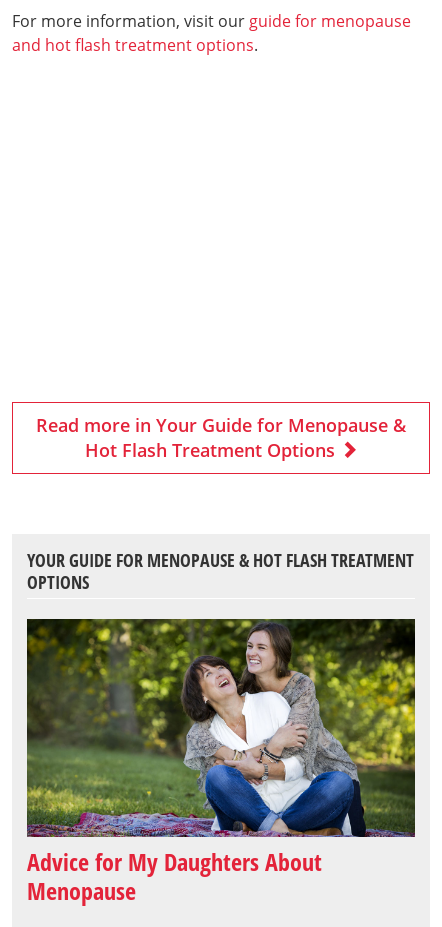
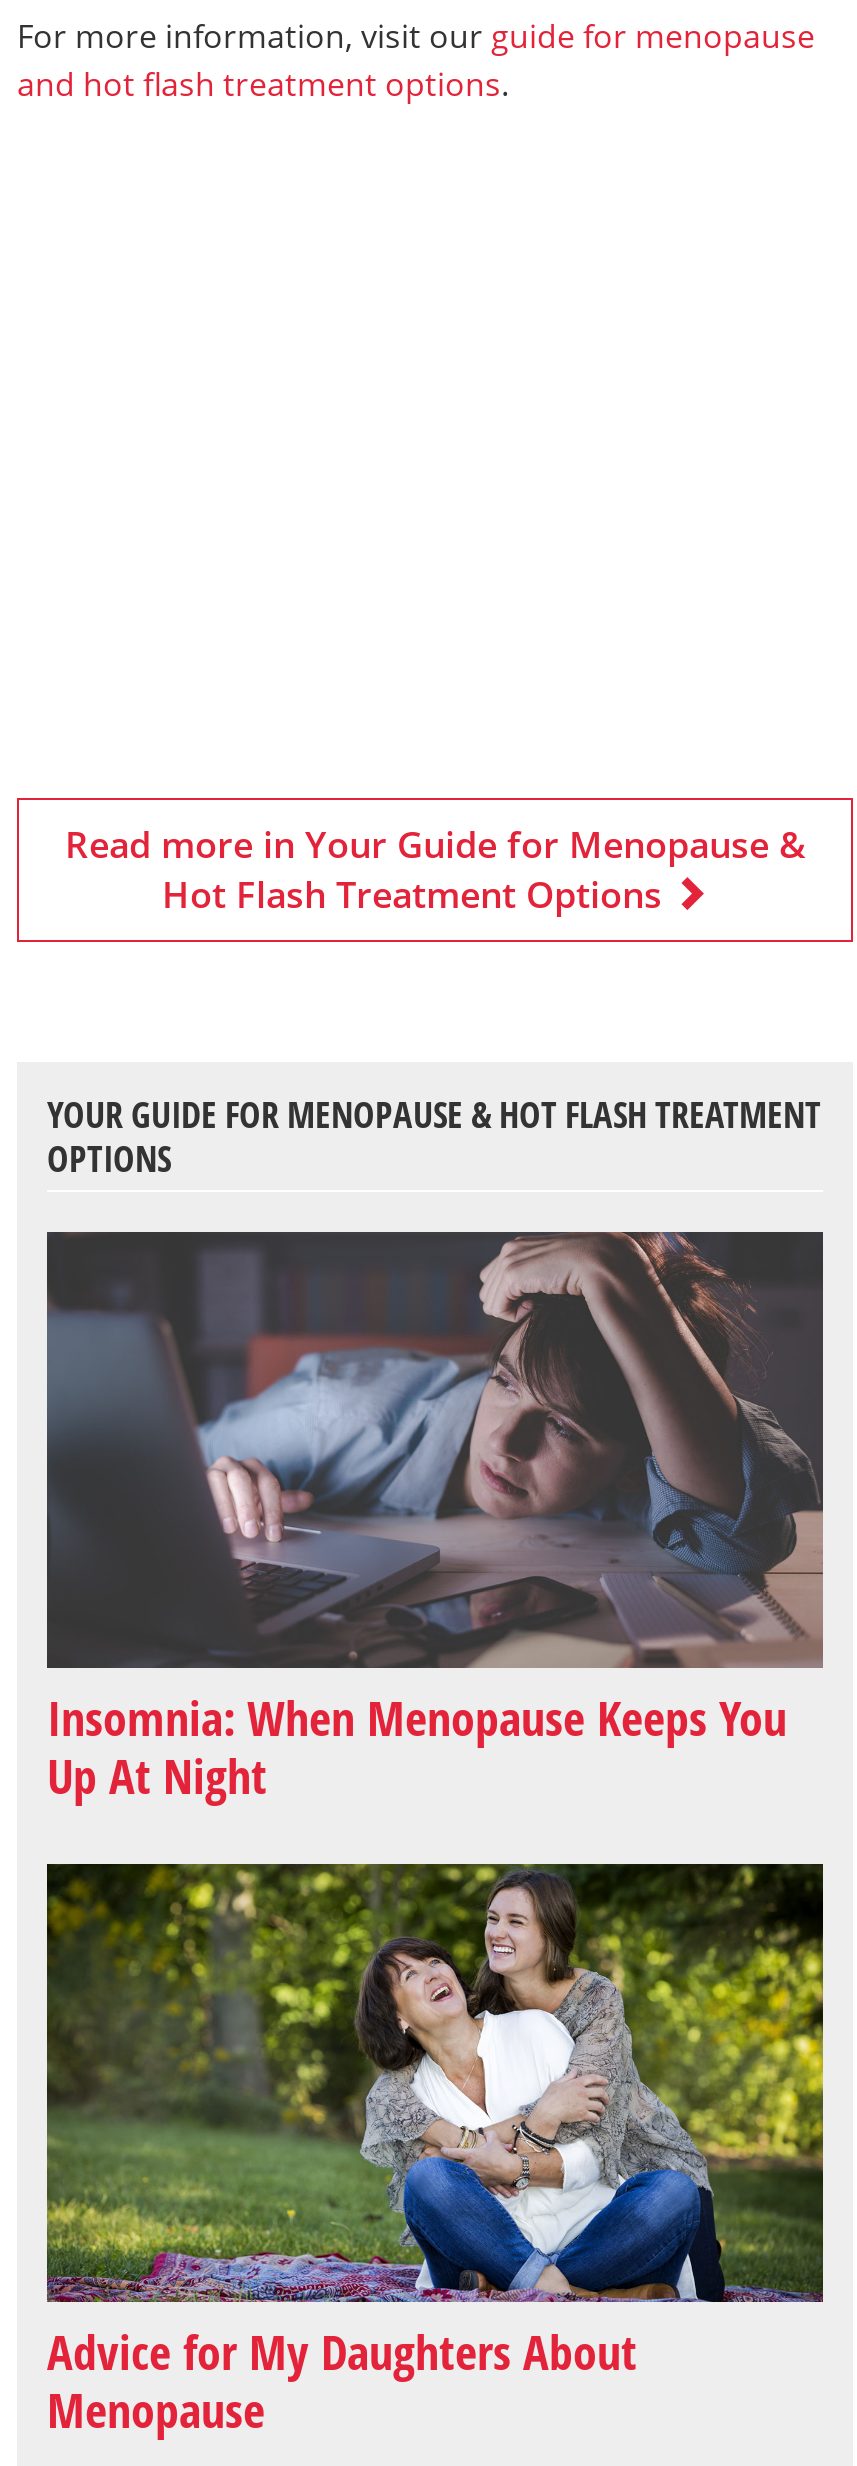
+ [image]
+ Insomnia: When Menopause Keeps You
+ Up At Night
